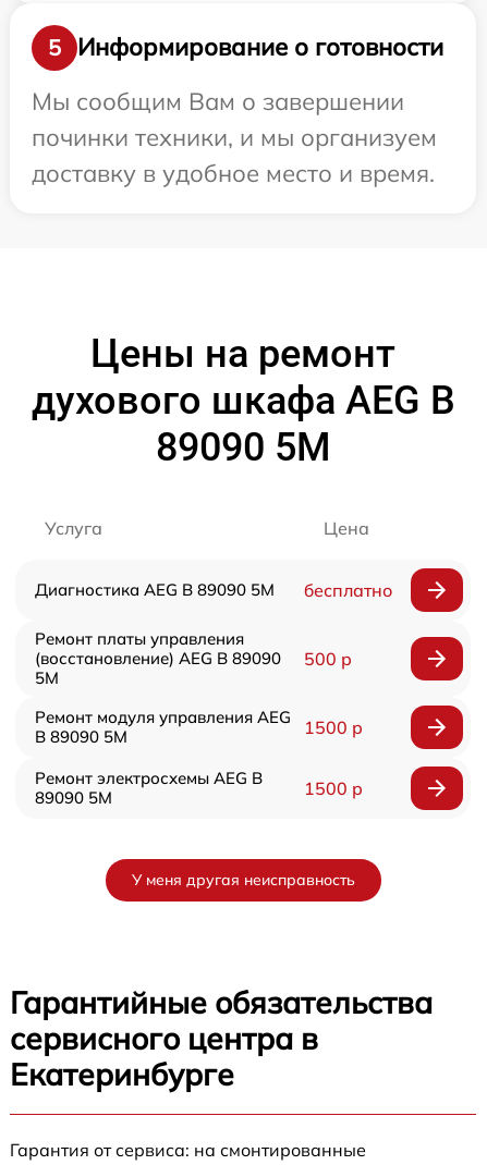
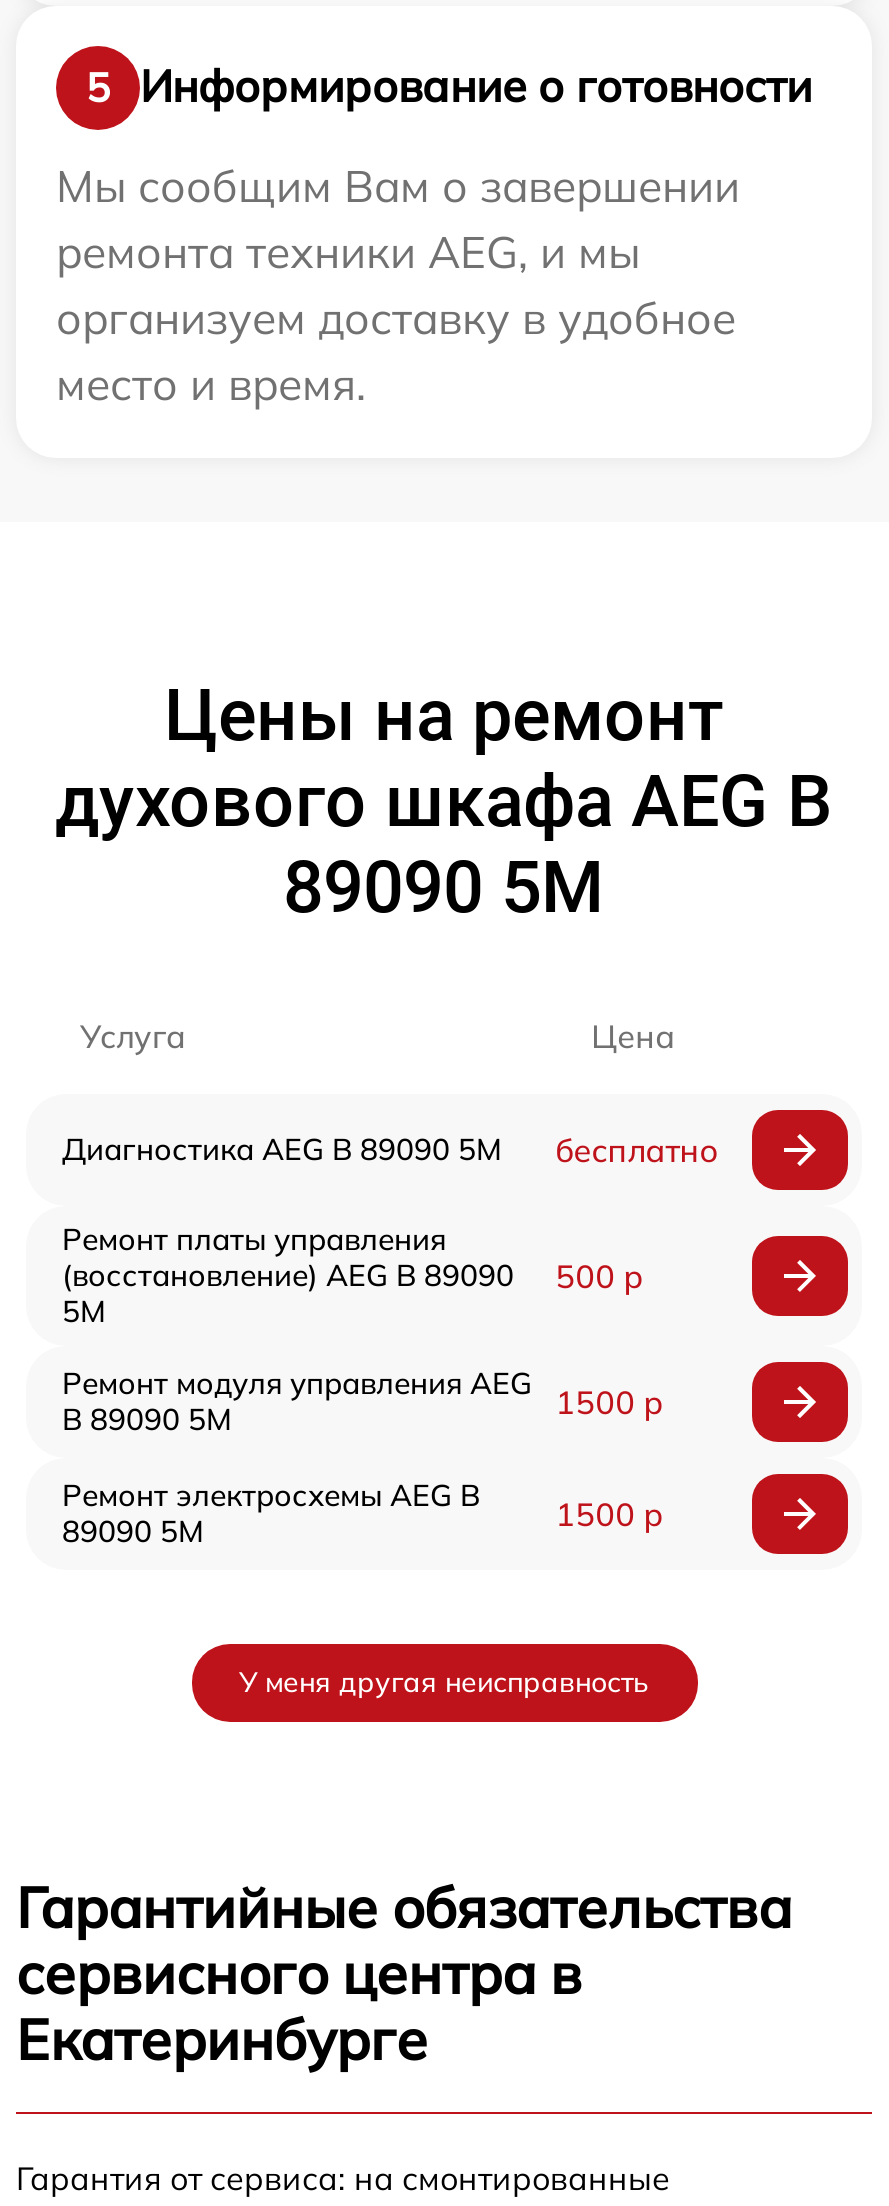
- починки техники, и мы организуем
- доставку в удобное место и время.
+ ремонта техники AEG, и мы
+ организуем доставку в удобное
+ место и время.
